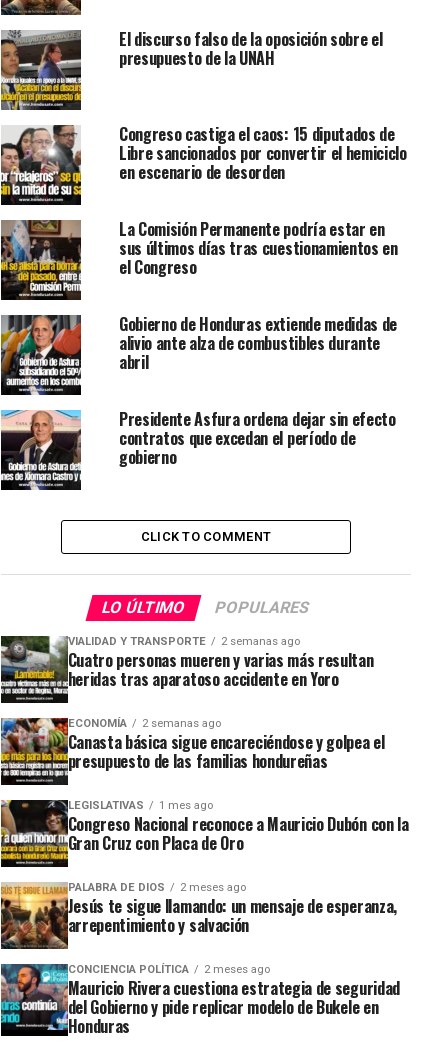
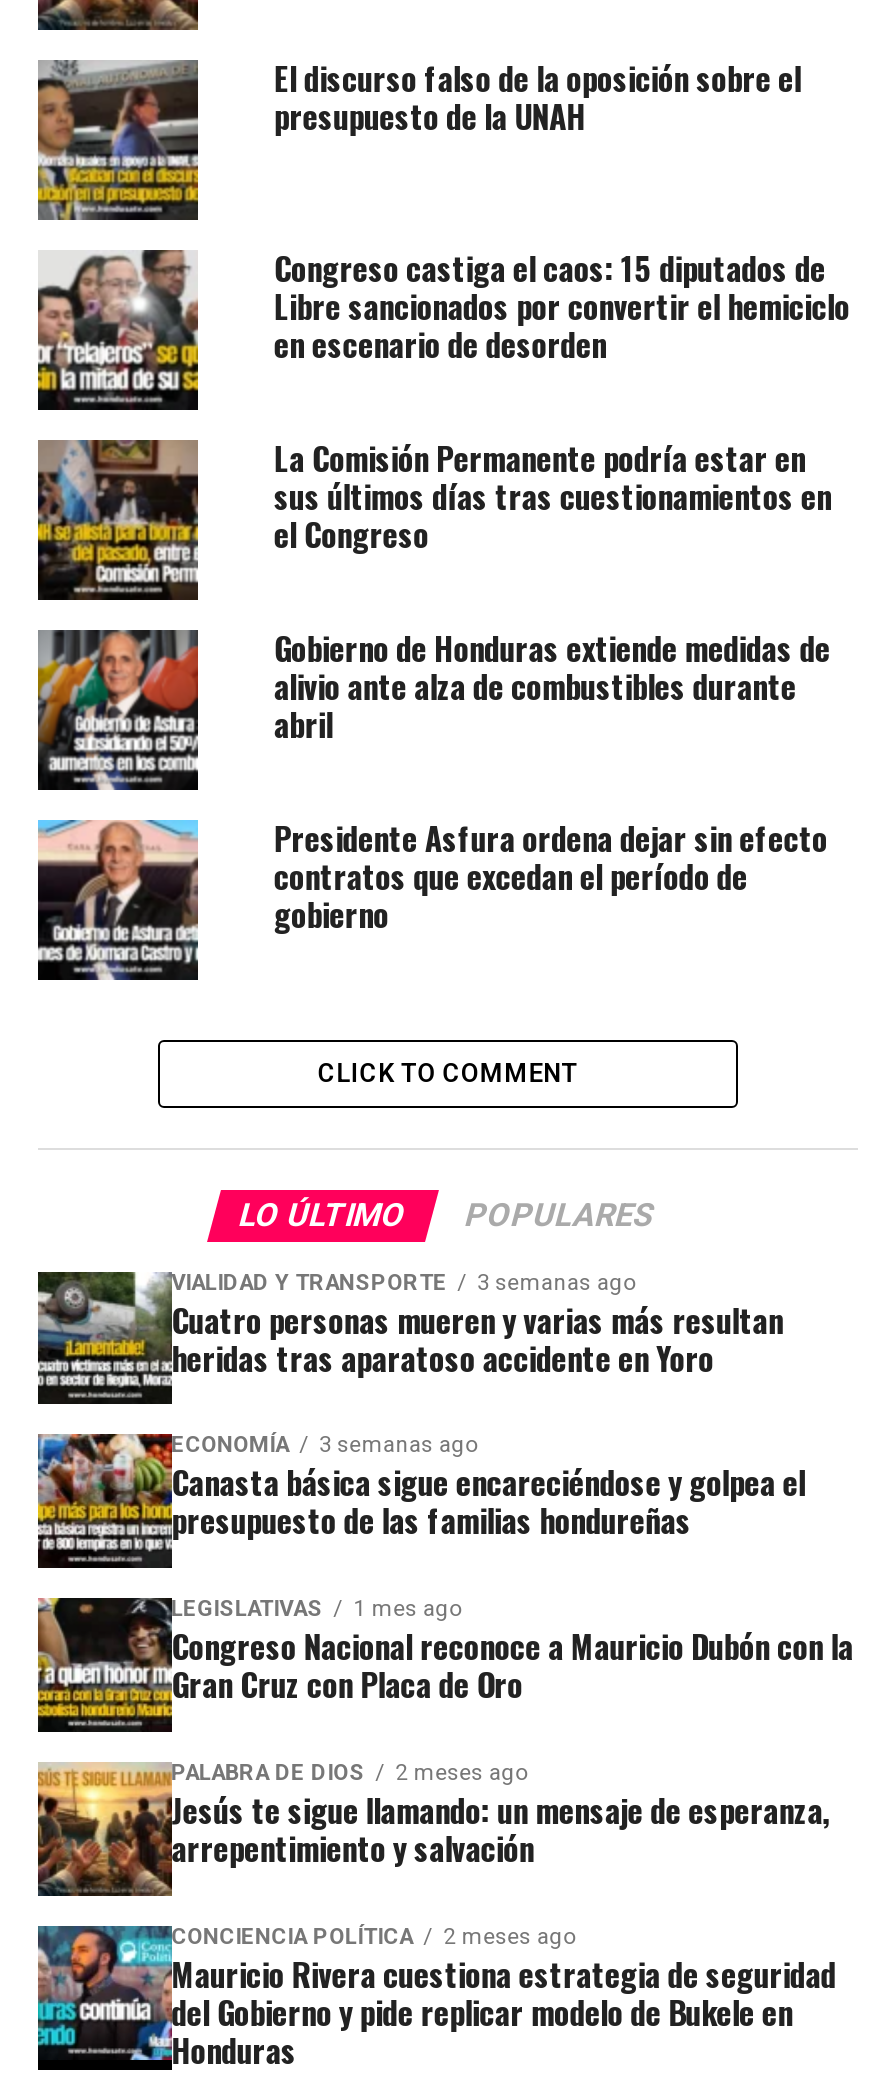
- VIALIDAD Y TRANSPORTE 2 semanas ago
+ VIALIDAD Y TRANSPORTE 3 semanas ago

- ECONOMÍA 2 semanas ago
+ ECONOMÍA 3 semanas ago
